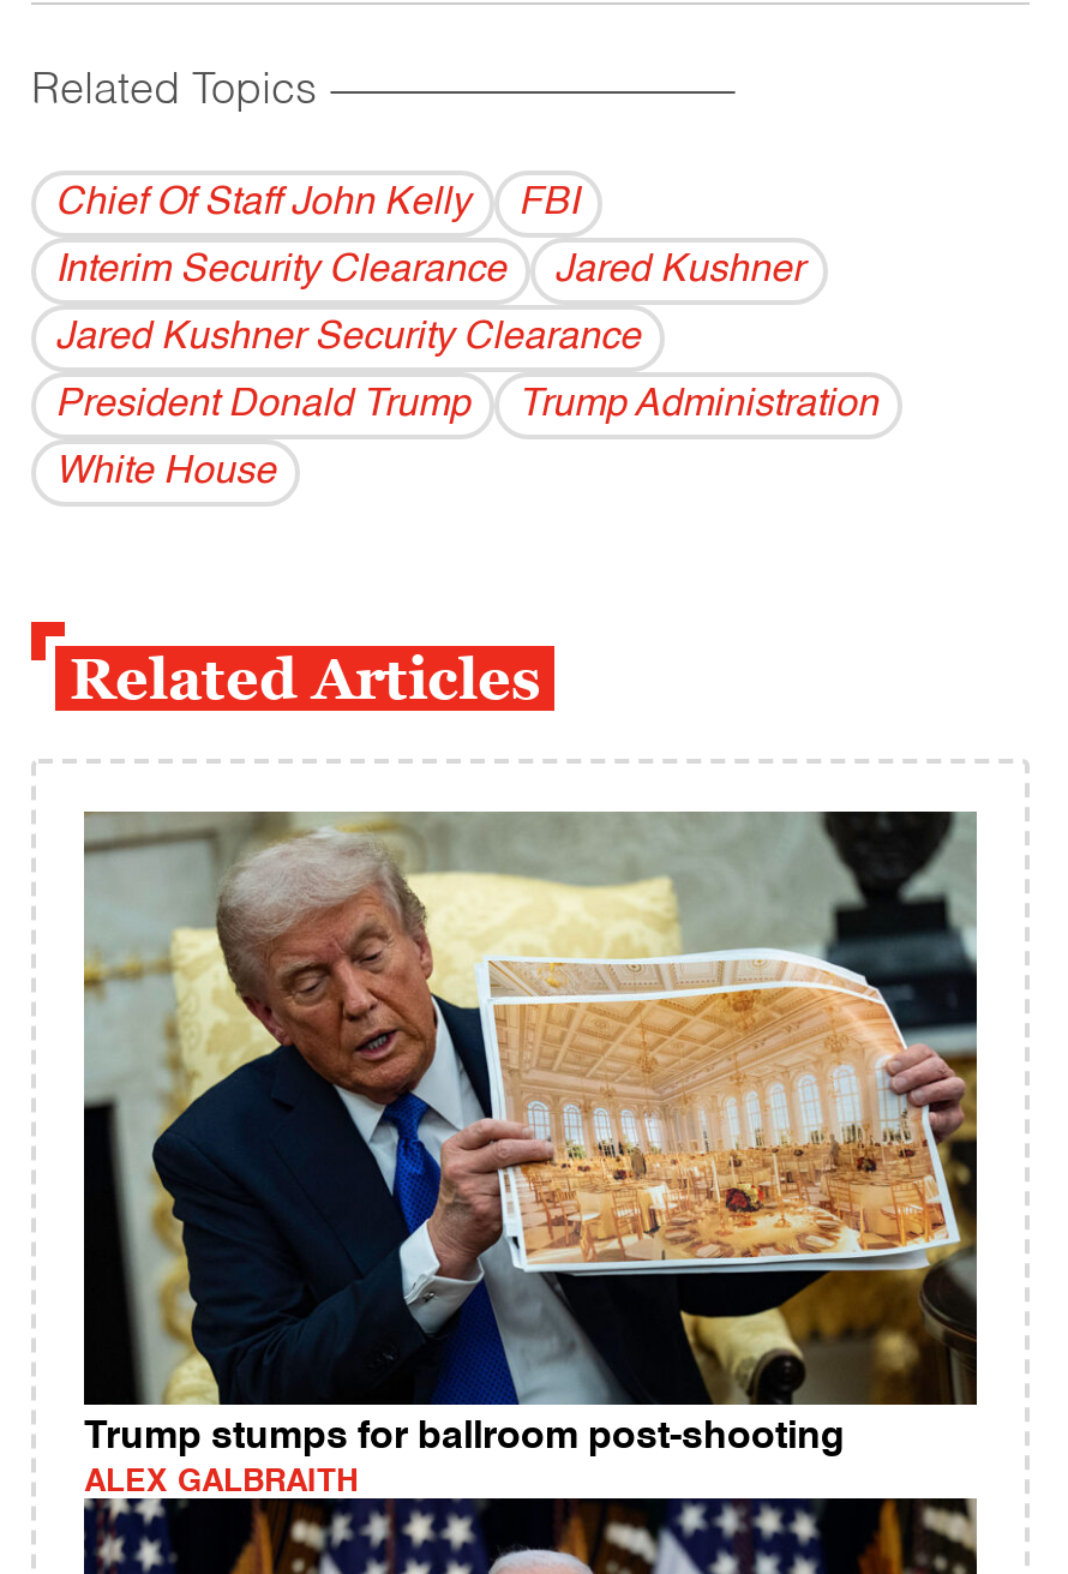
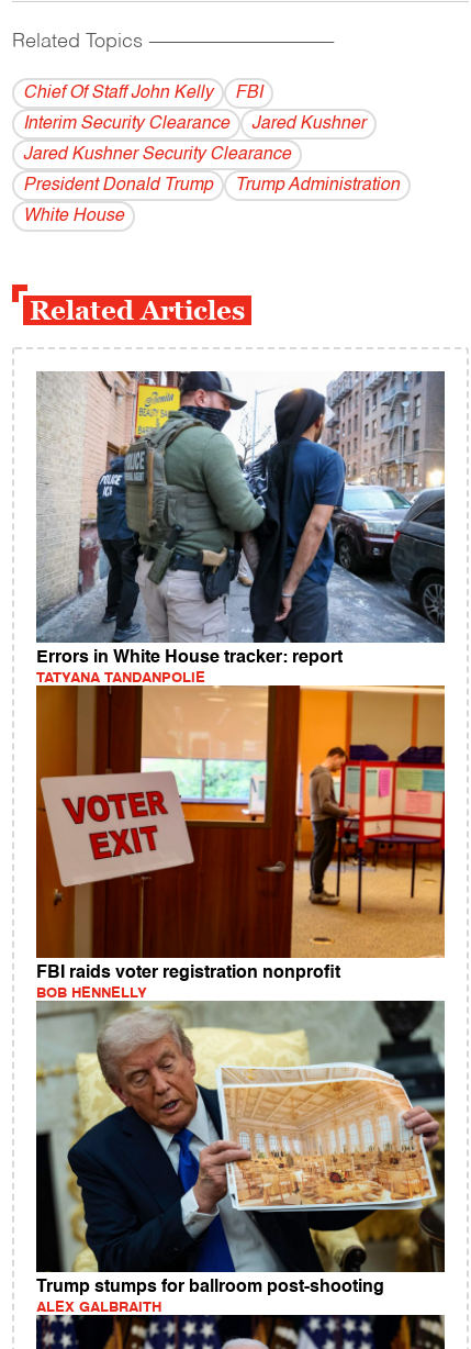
+ [image]
+ Errors in White House tracker: report
+ TATYANA TANDANPOLIE

+ [image]
+ FBI raids voter registration nonprofit
+ BOB HENNELLY
